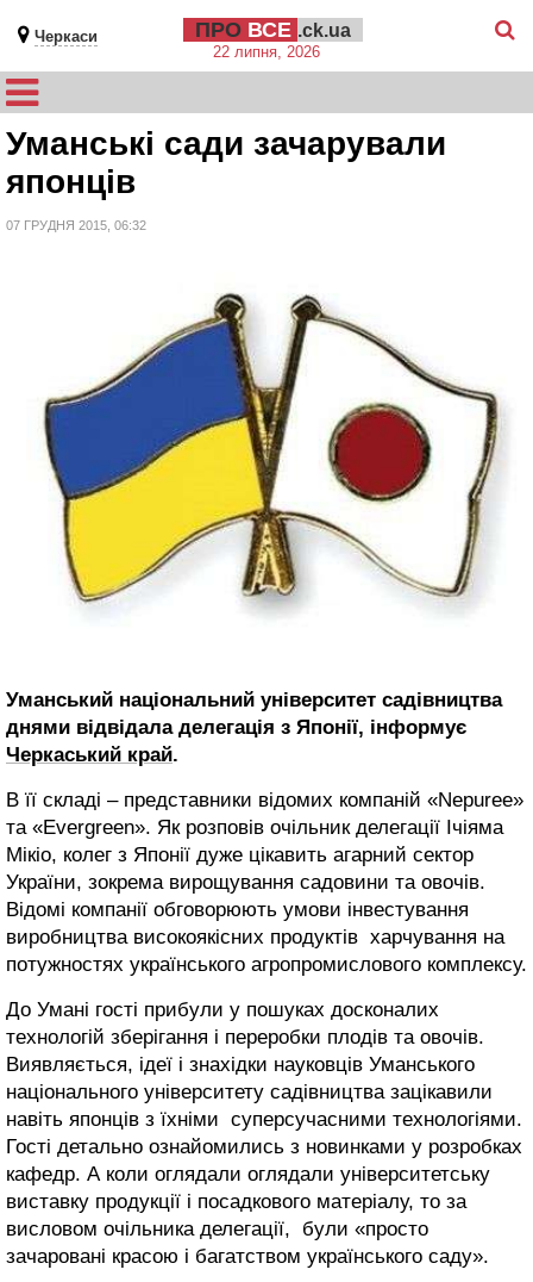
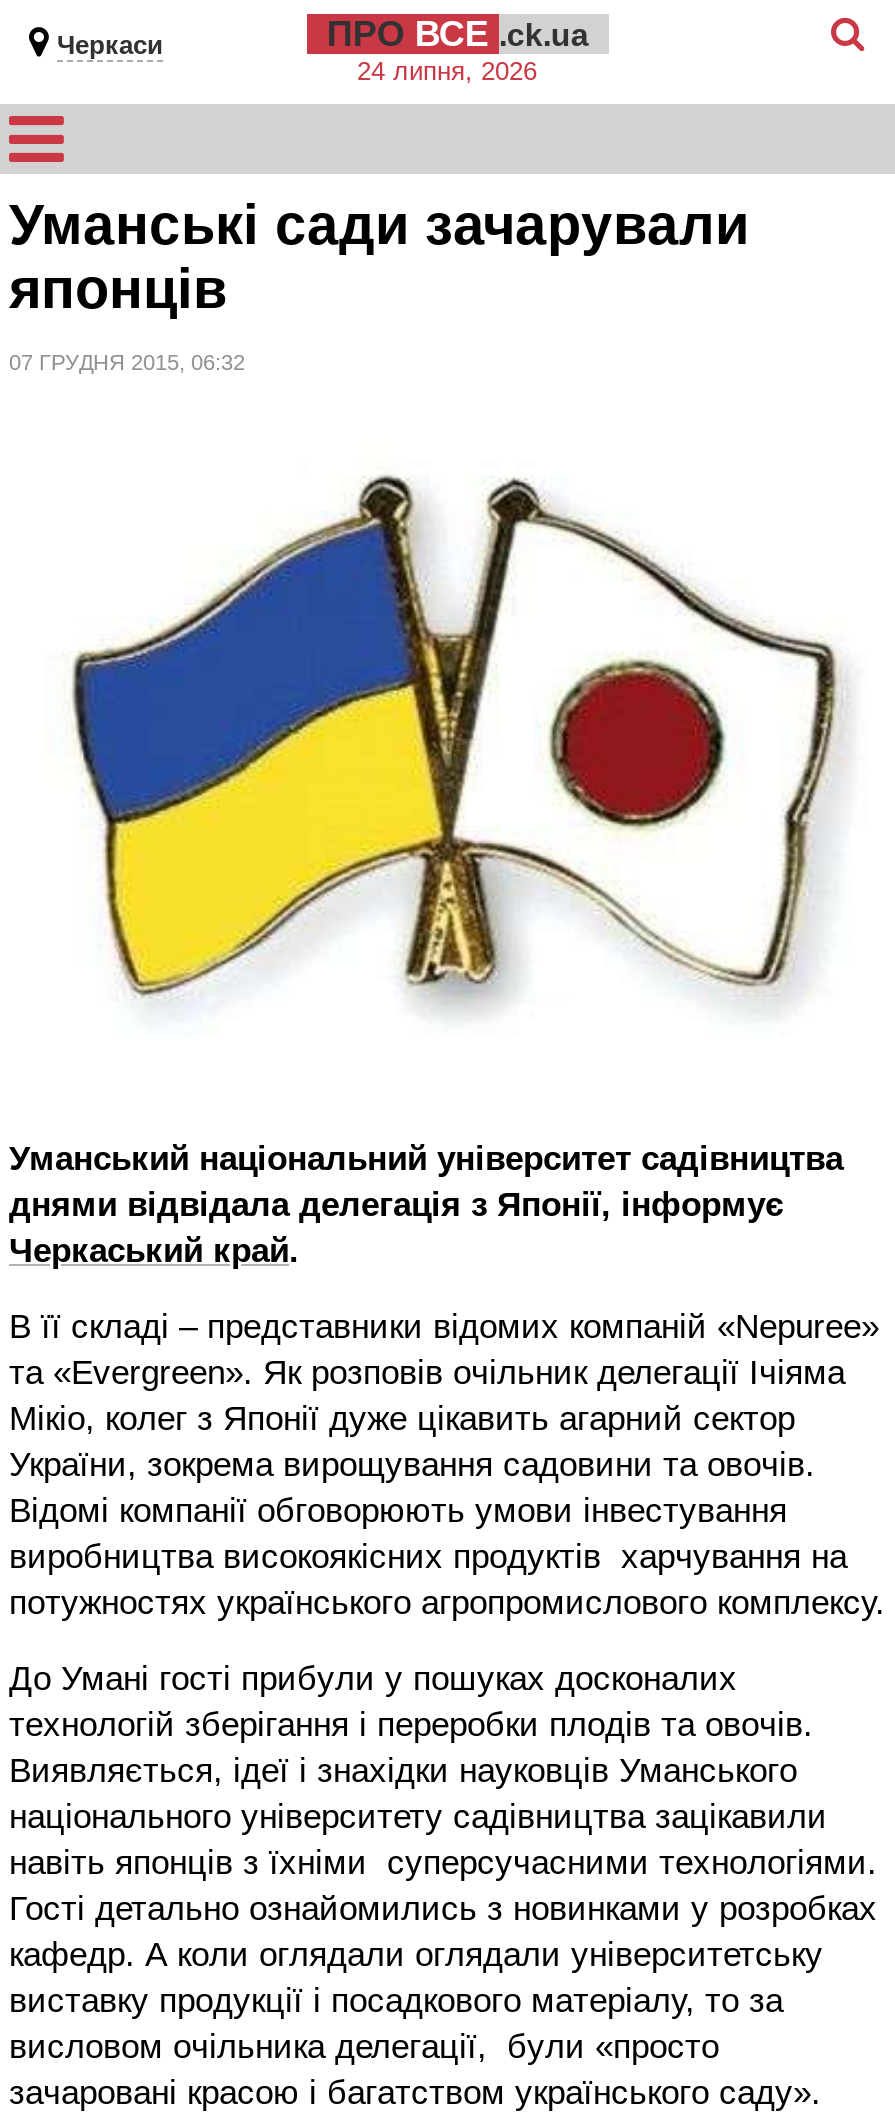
- 22 липня, 2026
+ 24 липня, 2026
